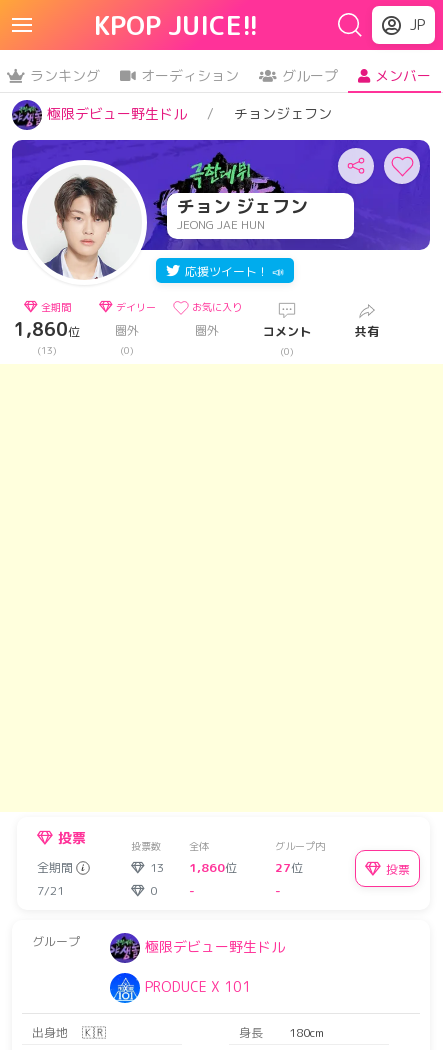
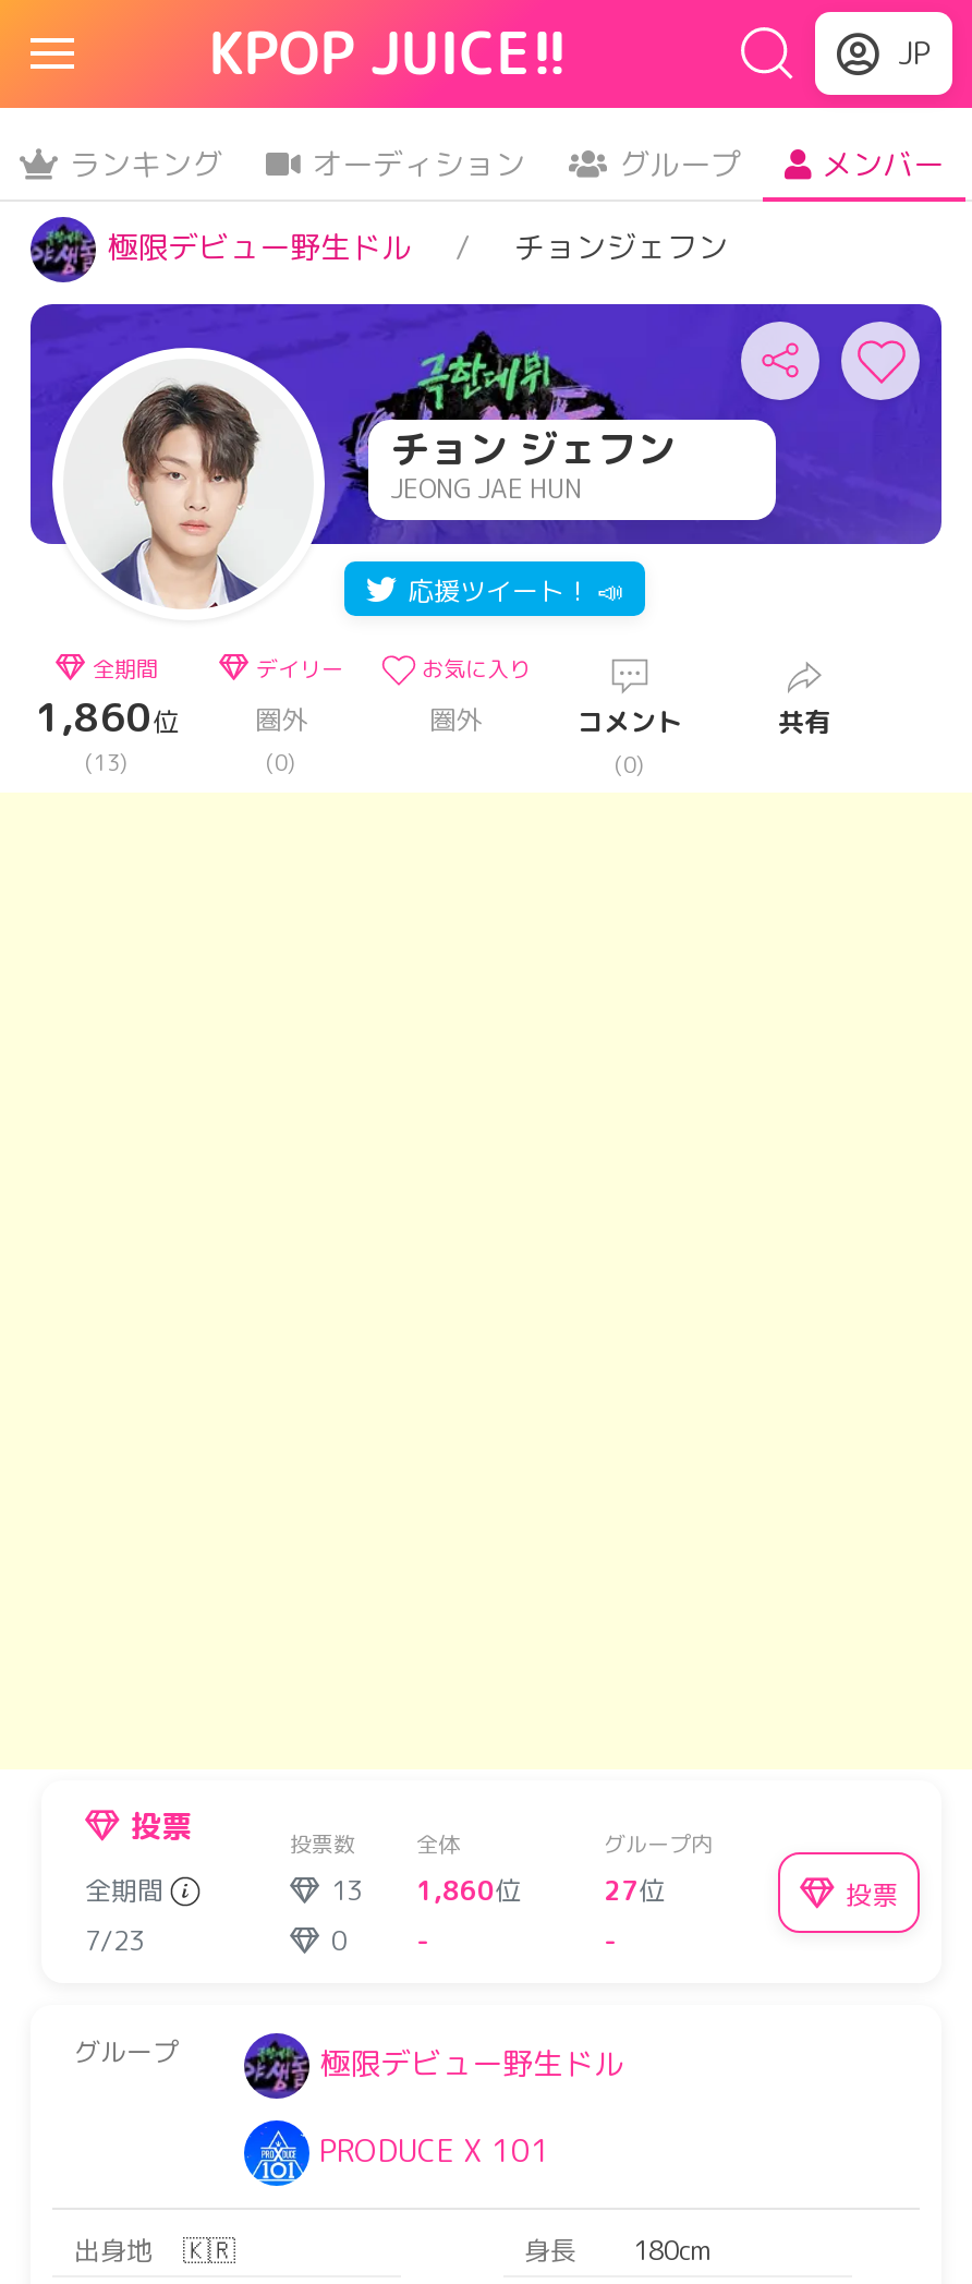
- 7/21
+ 7/23
